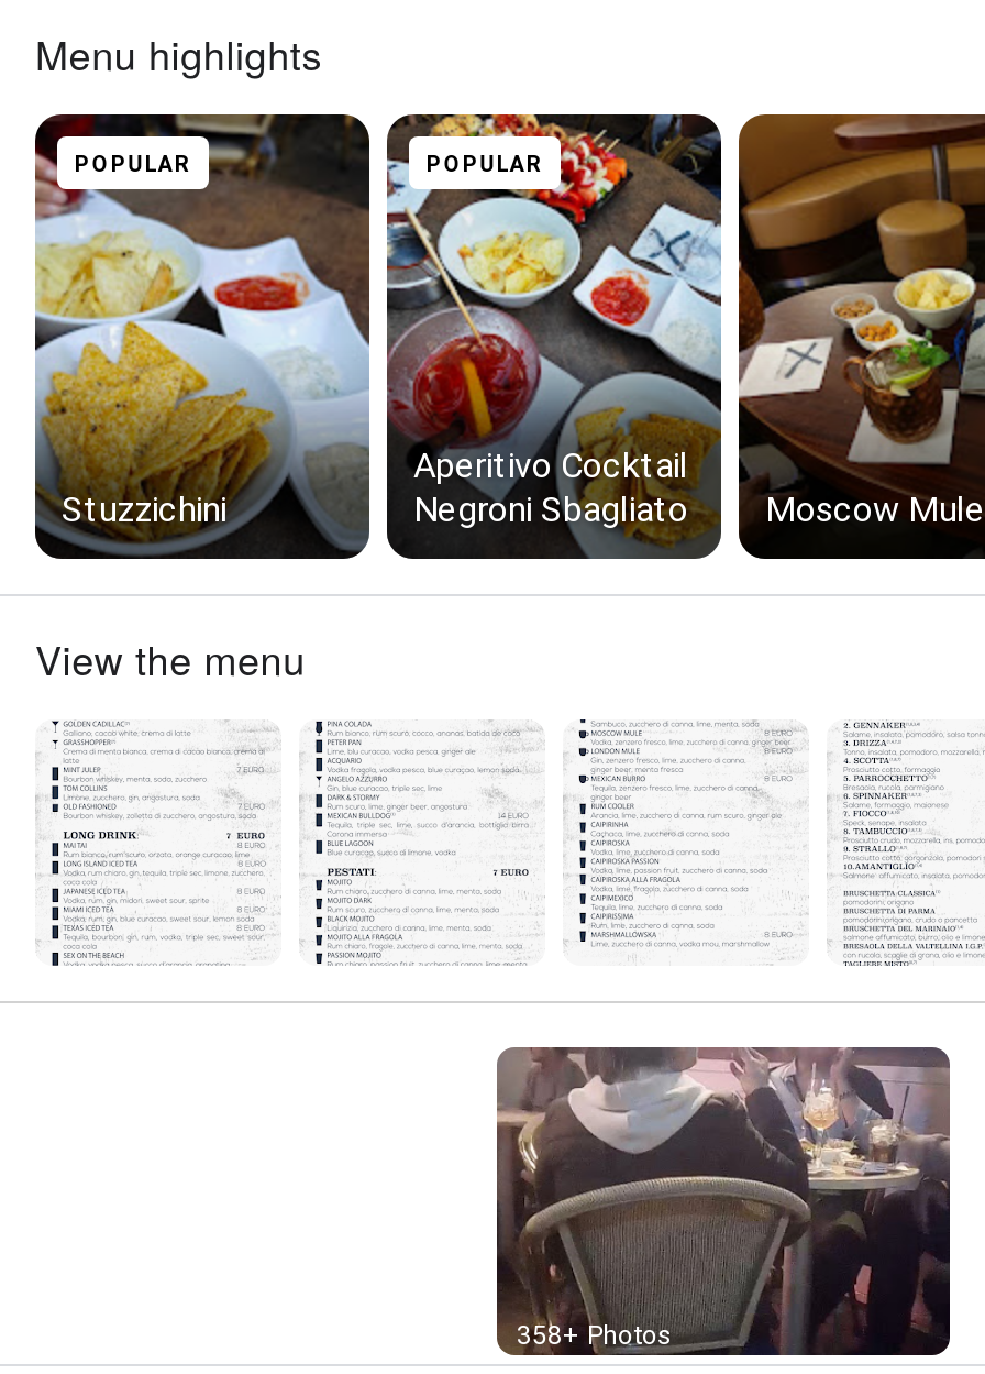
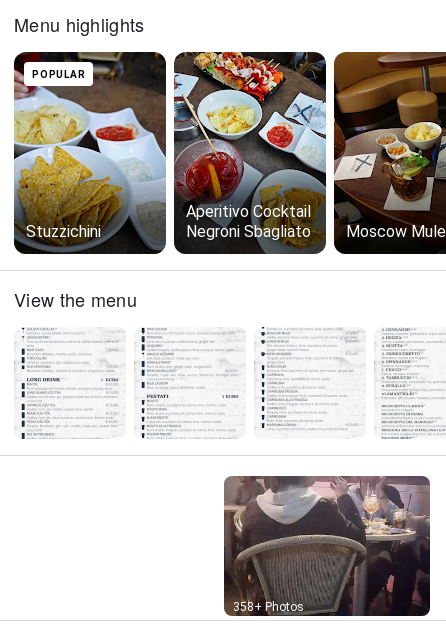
- POPULAR
